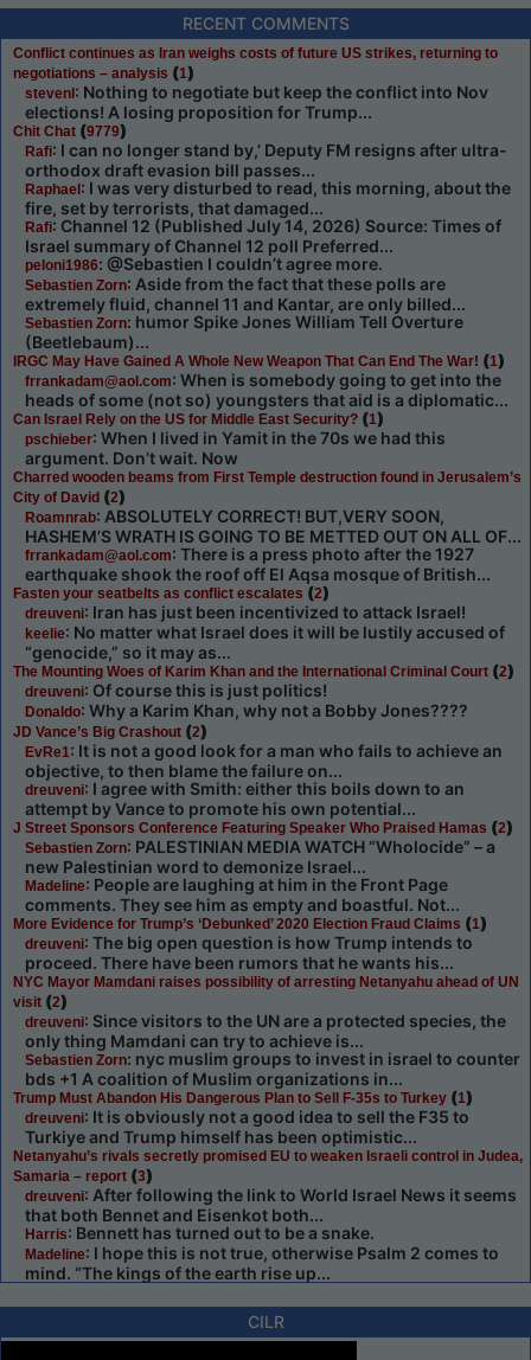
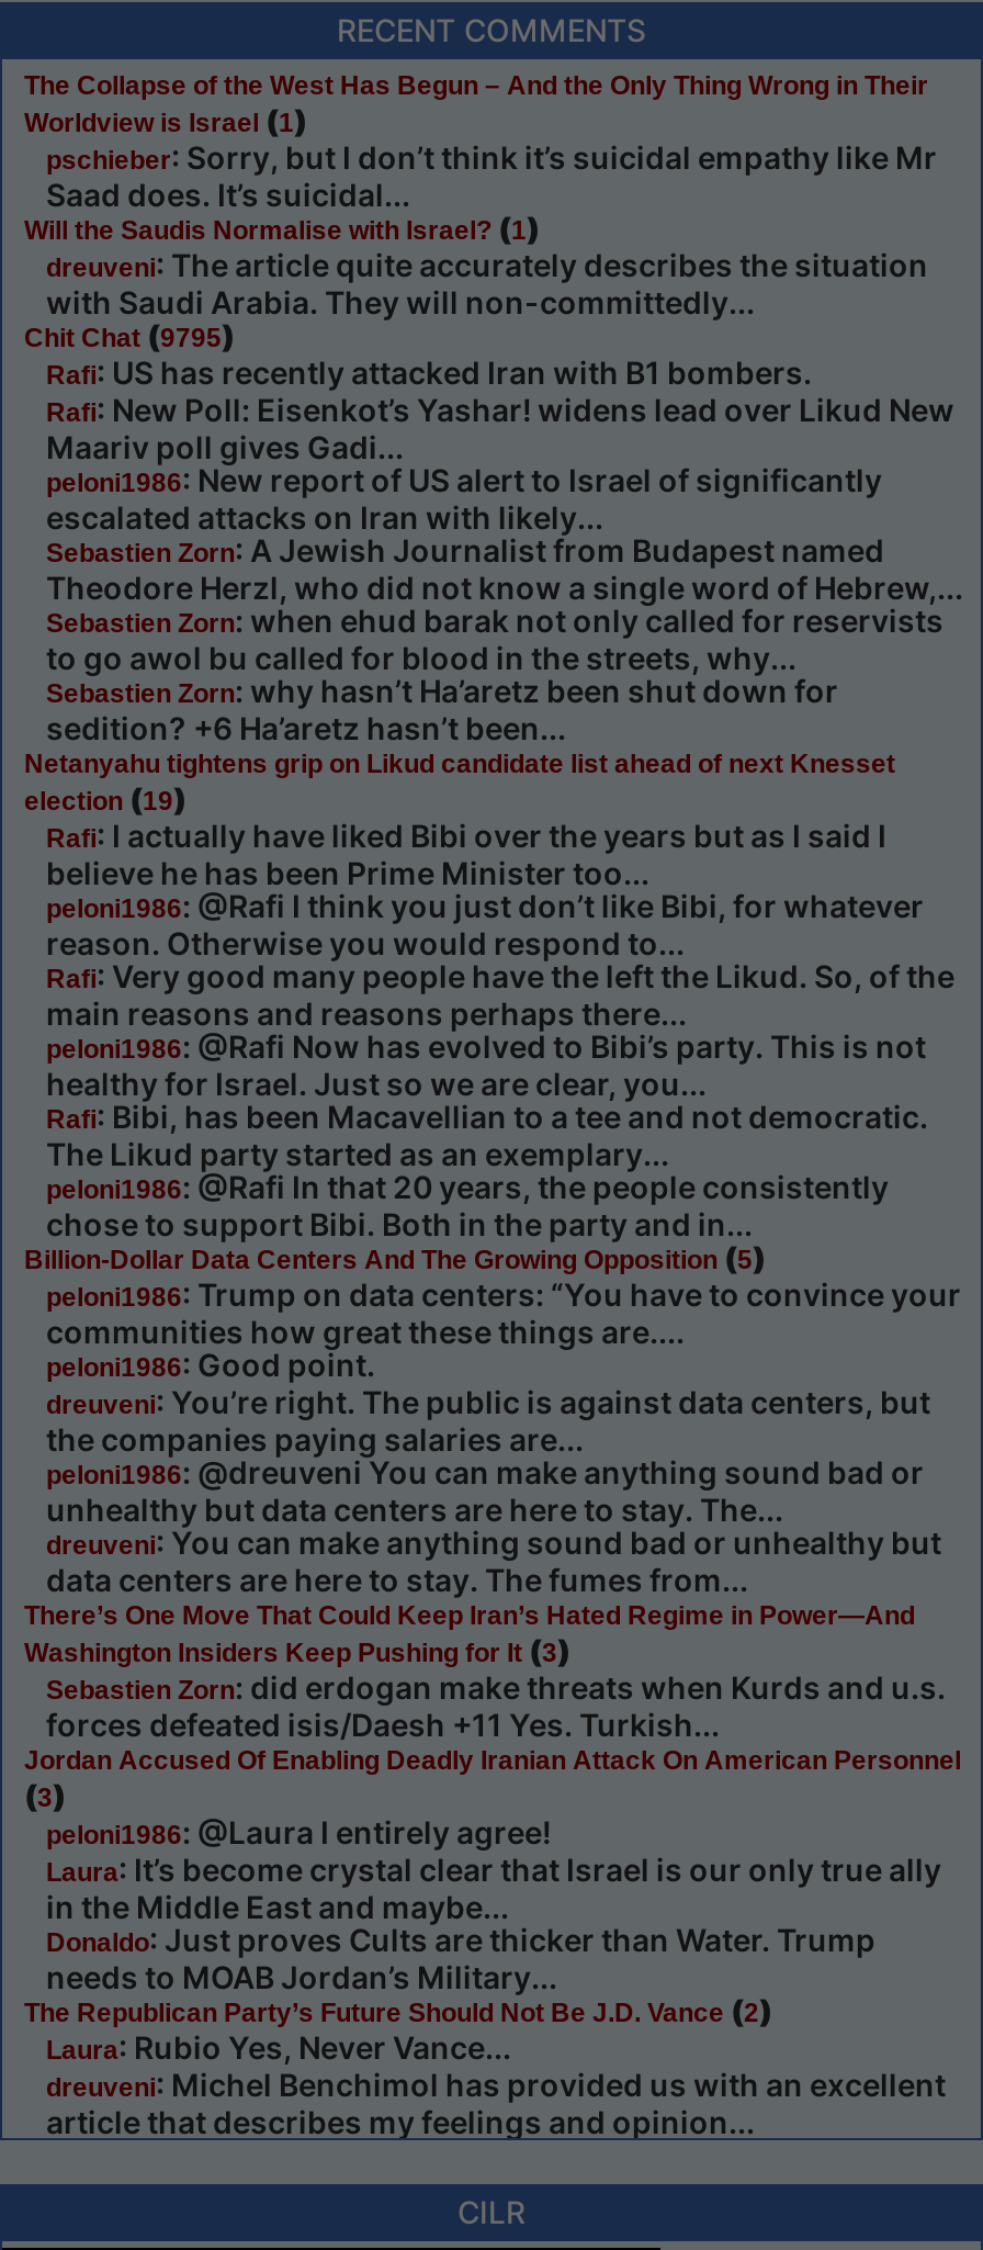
- Conflict continues as Iran weighs costs of future US strikes, returning to
- negotiations – analysis (1)
- stevenl: Nothing to negotiate but keep the conflict into Nov
- elections! A losing proposition for Trump...
- Chit Chat (9779)
- Rafi: I can no longer stand by,’ Deputy FM resigns after ultra-
- orthodox draft evasion bill passes...
- Raphael: I was very disturbed to read, this morning, about the
- fire, set by terrorists, that damaged...
- Rafi: Channel 12 (Published July 14, 2026) Source: Times of
- Israel summary of Channel 12 poll Preferred...
- peloni1986: @Sebastien I couldn’t agree more.
- Sebastien Zorn: Aside from the fact that these polls are
- extremely fluid, channel 11 and Kantar, are only billed...
- Sebastien Zorn: humor Spike Jones William Tell Overture
- (Beetlebaum)...
- IRGC May Have Gained A Whole New Weapon That Can End The War! (1)
- frrankadam@aol.com: When is somebody going to get into the
- heads of some (not so) youngsters that aid is a diplomatic...
- Can Israel Rely on the US for Middle East Security? (1)
- pschieber: When I lived in Yamit in the 70s we had this
- argument. Don’t wait. Now
- Charred wooden beams from First Temple destruction found in Jerusalem’s
- City of David (2)
- Roamnrab: ABSOLUTELY CORRECT! BUT,VERY SOON,
- HASHEM’S WRATH IS GOING TO BE METTED OUT ON ALL OF...
- frrankadam@aol.com: There is a press photo after the 1927
- earthquake shook the roof off El Aqsa mosque of British...
- Fasten your seatbelts as conflict escalates (2)
- dreuveni: Iran has just been incentivized to attack Israel!
- keelie: No matter what Israel does it will be lustily accused of
- “genocide,” so it may as...
- The Mounting Woes of Karim Khan and the International Criminal Court (2)
- dreuveni: Of course this is just politics!
- Donaldo: Why a Karim Khan, why not a Bobby Jones????
- JD Vance’s Big Crashout (2)
- EvRe1: It is not a good look for a man who fails to achieve an
- objective, to then blame the failure on...
- dreuveni: I agree with Smith: either this boils down to an
- attempt by Vance to promote his own potential...
- J Street Sponsors Conference Featuring Speaker Who Praised Hamas (2)
- Sebastien Zorn: PALESTINIAN MEDIA WATCH “Wholocide” – a
- new Palestinian word to demonize Israel...
- Madeline: People are laughing at him in the Front Page
- comments. They see him as empty and boastful. Not...
- More Evidence for Trump’s ‘Debunked’ 2020 Election Fraud Claims (1)
- dreuveni: The big open question is how Trump intends to
- proceed. There have been rumors that he wants his...
- NYC Mayor Mamdani raises possibility of arresting Netanyahu ahead of UN
- visit (2)
- dreuveni: Since visitors to the UN are a protected species, the
- only thing Mamdani can try to achieve is...
- Sebastien Zorn: nyc muslim groups to invest in israel to counter
- bds +1 A coalition of Muslim organizations in...
- Trump Must Abandon His Dangerous Plan to Sell F-35s to Turkey (1)
- dreuveni: It is obviously not a good idea to sell the F35 to
- Turkiye and Trump himself has been optimistic...
- Netanyahu’s rivals secretly promised EU to weaken Israeli control in Judea,
- Samaria – report (3)
- dreuveni: After following the link to World Israel News it seems
- that both Bennet and Eisenkot both...
- Harris: Bennett has turned out to be a snake.
- Madeline: I hope this is not true, otherwise Psalm 2 comes to
- mind. “The kings of the earth rise up...
+ The Collapse of the West Has Begun – And the Only Thing Wrong in Their
+ Worldview is Israel (1)
+ pschieber: Sorry, but I don’t think it’s suicidal empathy like Mr
+ Saad does. It’s suicidal...
+ Will the Saudis Normalise with Israel? (1)
+ dreuveni: The article quite accurately describes the situation
+ with Saudi Arabia. They will non-committedly...
+ Chit Chat (9795)
+ Rafi: US has recently attacked Iran with B1 bombers.
+ Rafi: New Poll: Eisenkot’s Yashar! widens lead over Likud New
+ Maariv poll gives Gadi...
+ peloni1986: New report of US alert to Israel of significantly
+ escalated attacks on Iran with likely...
+ Sebastien Zorn: A Jewish Journalist from Budapest named
+ Theodore Herzl, who did not know a single word of Hebrew,...
+ Sebastien Zorn: when ehud barak not only called for reservists
+ to go awol bu called for blood in the streets, why...
+ Sebastien Zorn: why hasn’t Ha’aretz been shut down for
+ sedition? +6 Ha’aretz hasn’t been...
+ Netanyahu tightens grip on Likud candidate list ahead of next Knesset
+ election (19)
+ Rafi: I actually have liked Bibi over the years but as I said I
+ believe he has been Prime Minister too...
+ peloni1986: @Rafi I think you just don’t like Bibi, for whatever
+ reason. Otherwise you would respond to...
+ Rafi: Very good many people have the left the Likud. So, of the
+ main reasons and reasons perhaps there...
+ peloni1986: @Rafi Now has evolved to Bibi’s party. This is not
+ healthy for Israel. Just so we are clear, you...
+ Rafi: Bibi, has been Macavellian to a tee and not democratic.
+ The Likud party started as an exemplary...
+ peloni1986: @Rafi In that 20 years, the people consistently
+ chose to support Bibi. Both in the party and in...
+ Billion-Dollar Data Centers And The Growing Opposition (5)
+ peloni1986: Trump on data centers: “You have to convince your
+ communities how great these things are....
+ peloni1986: Good point.
+ dreuveni: You’re right. The public is against data centers, but
+ the companies paying salaries are...
+ peloni1986: @dreuveni You can make anything sound bad or
+ unhealthy but data centers are here to stay. The...
+ dreuveni: You can make anything sound bad or unhealthy but
+ data centers are here to stay. The fumes from...
+ There’s One Move That Could Keep Iran’s Hated Regime in Power—And
+ Washington Insiders Keep Pushing for It (3)
+ Sebastien Zorn: did erdogan make threats when Kurds and u.s.
+ forces defeated isis/Daesh +11 Yes. Turkish...
+ Jordan Accused Of Enabling Deadly Iranian Attack On American Personnel
+ (3)
+ peloni1986: @Laura I entirely agree!
+ Laura: It’s become crystal clear that Israel is our only true ally
+ in the Middle East and maybe...
+ Donaldo: Just proves Cults are thicker than Water. Trump
+ needs to MOAB Jordan’s Military...
+ The Republican Party’s Future Should Not Be J.D. Vance (2)
+ Laura: Rubio Yes, Never Vance...
+ dreuveni: Michel Benchimol has provided us with an excellent
+ article that describes my feelings and opinion...
